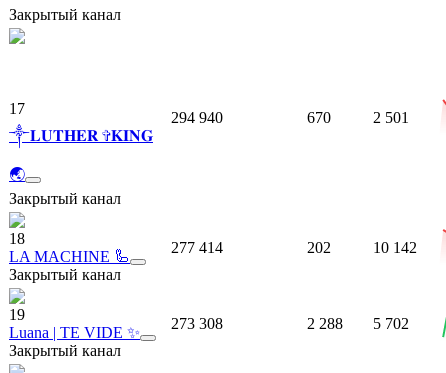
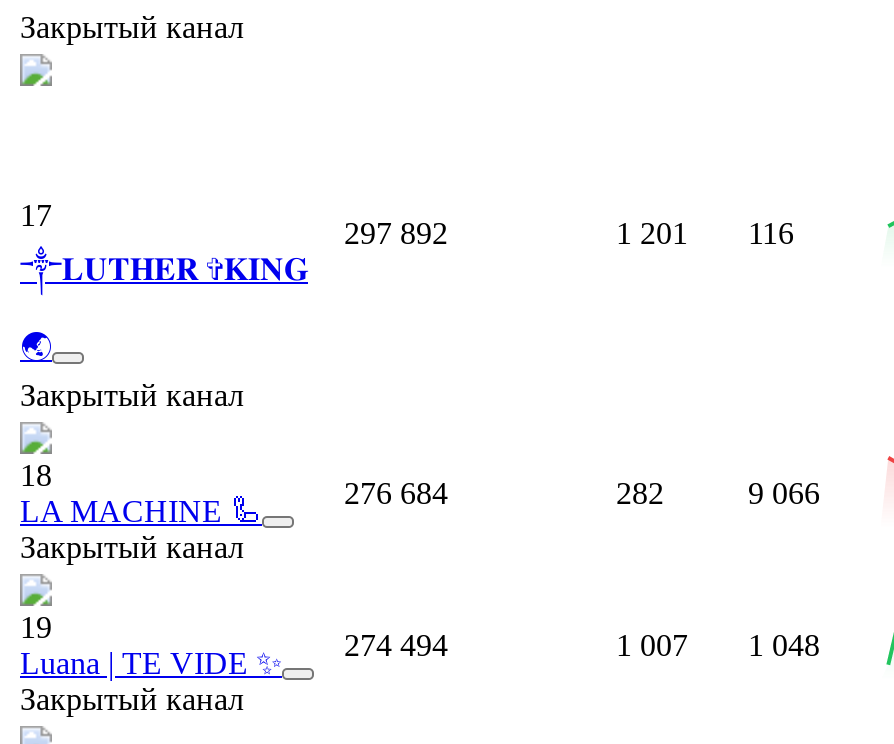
- 294 940
+ 297 892

- 670
+ 1 201

- 2 501
+ 116

- 277 414
+ 276 684

- 202
+ 282

- 10 142
+ 9 066

- 273 308
+ 274 494

- 2 288
+ 1 007

- 5 702
+ 1 048
